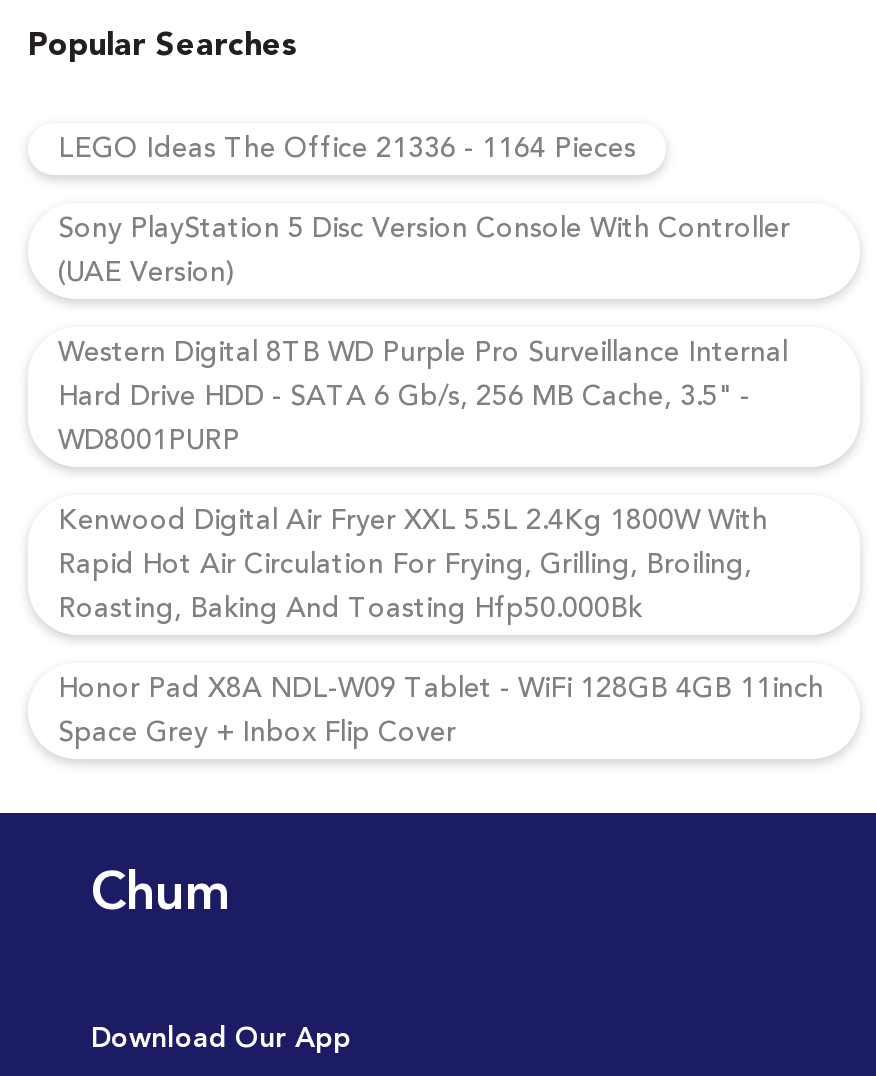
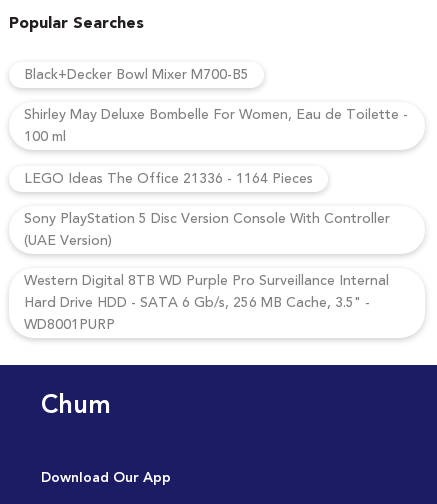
+ Black+Decker Bowl Mixer M700-B5
+ Shirley May Deluxe Bombelle For Women, Eau de Toilette -
+ 100 ml

moved down: LEGO Ideas The Office 21336 - 1164 Pieces | Sony PlayStation 5 Disc Version Console With Controller | (UAE Version) | Western Digital 8TB WD Purple Pro Surveillance Internal | Hard Drive HDD - SATA 6 Gb/s, 256 MB Cache, 3.5" - | WD8001PURP

- Kenwood Digital Air Fryer XXL 5.5L 2.4Kg 1800W With
- Rapid Hot Air Circulation For Frying, Grilling, Broiling,
- Roasting, Baking And Toasting Hfp50.000Bk
- Honor Pad X8A NDL-W09 Tablet - WiFi 128GB 4GB 11inch
- Space Grey + Inbox Flip Cover
